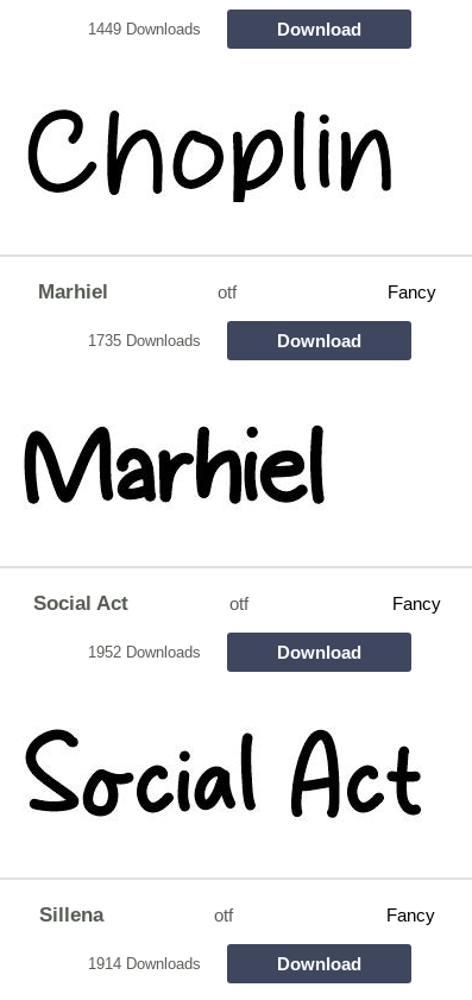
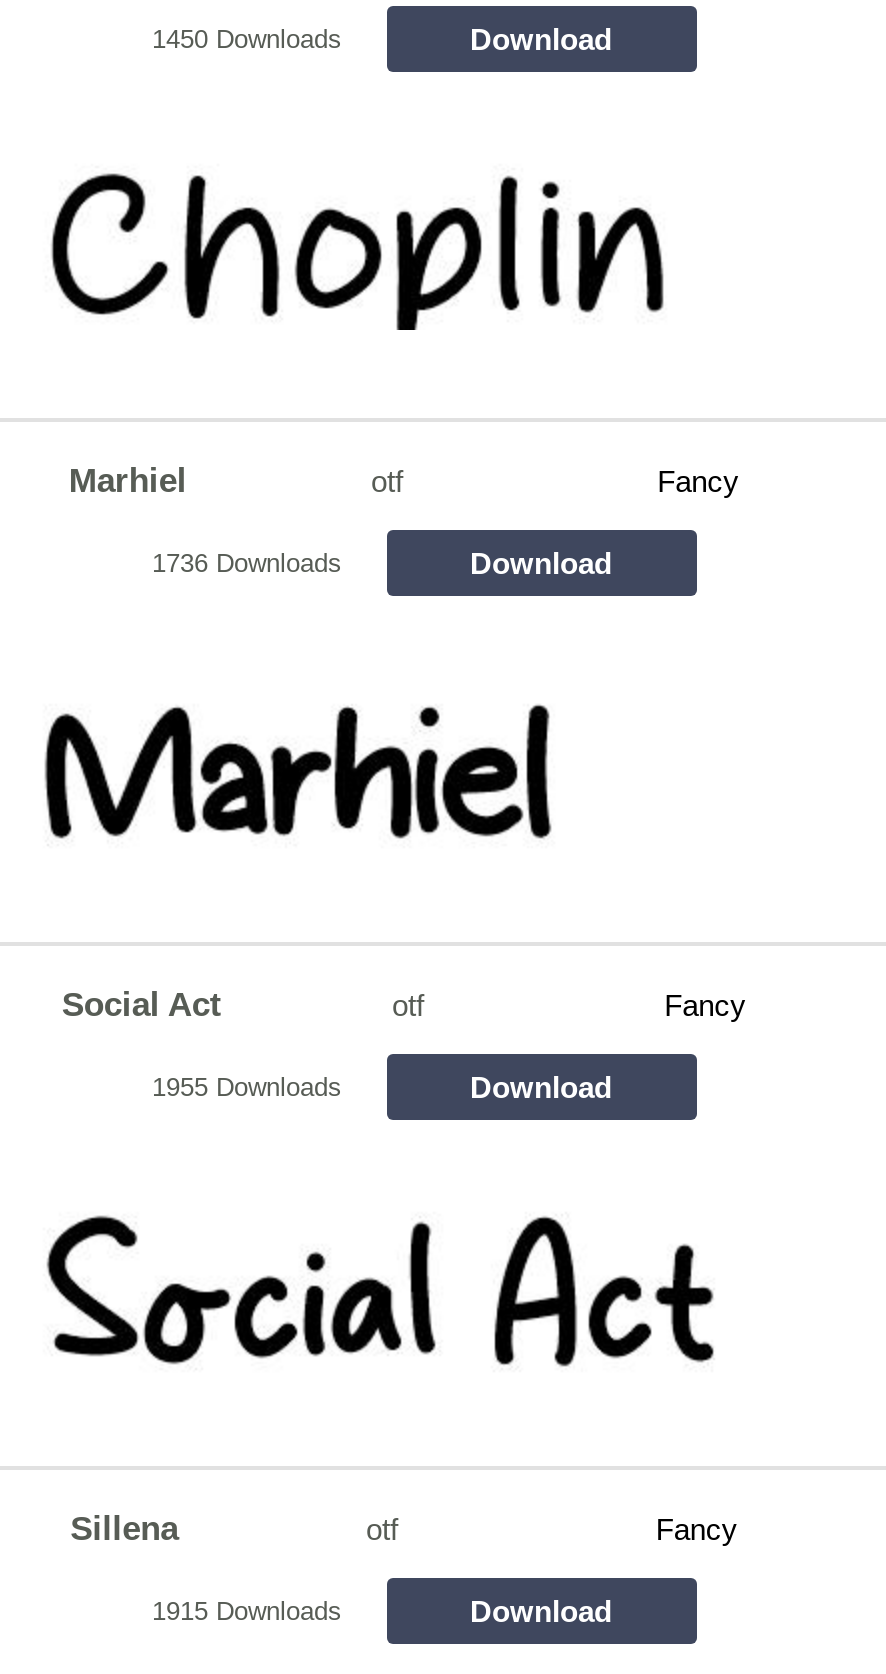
- 1449 Downloads
+ 1450 Downloads

- 1735 Downloads
+ 1736 Downloads

- 1952 Downloads
+ 1955 Downloads

- 1914 Downloads
+ 1915 Downloads
